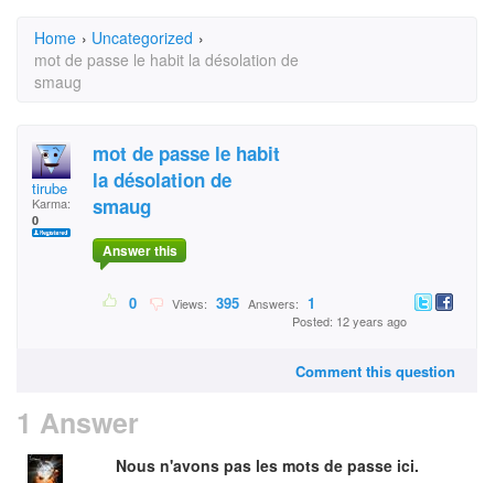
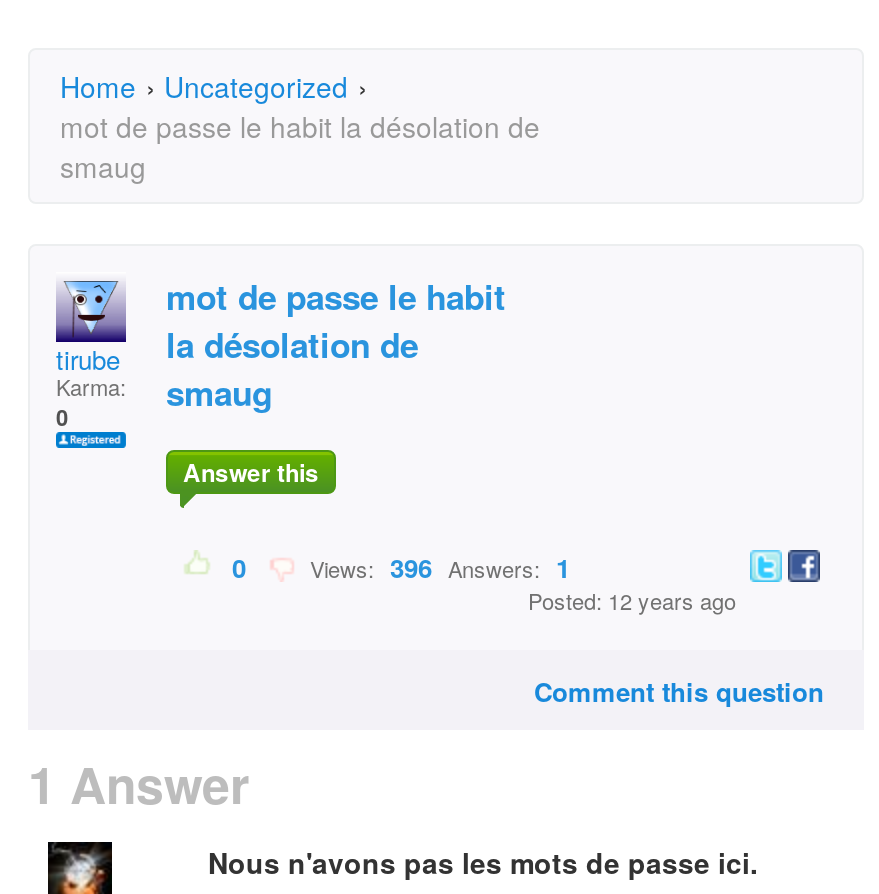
- Views: 395 Answers: 1
+ Views: 396 Answers: 1
